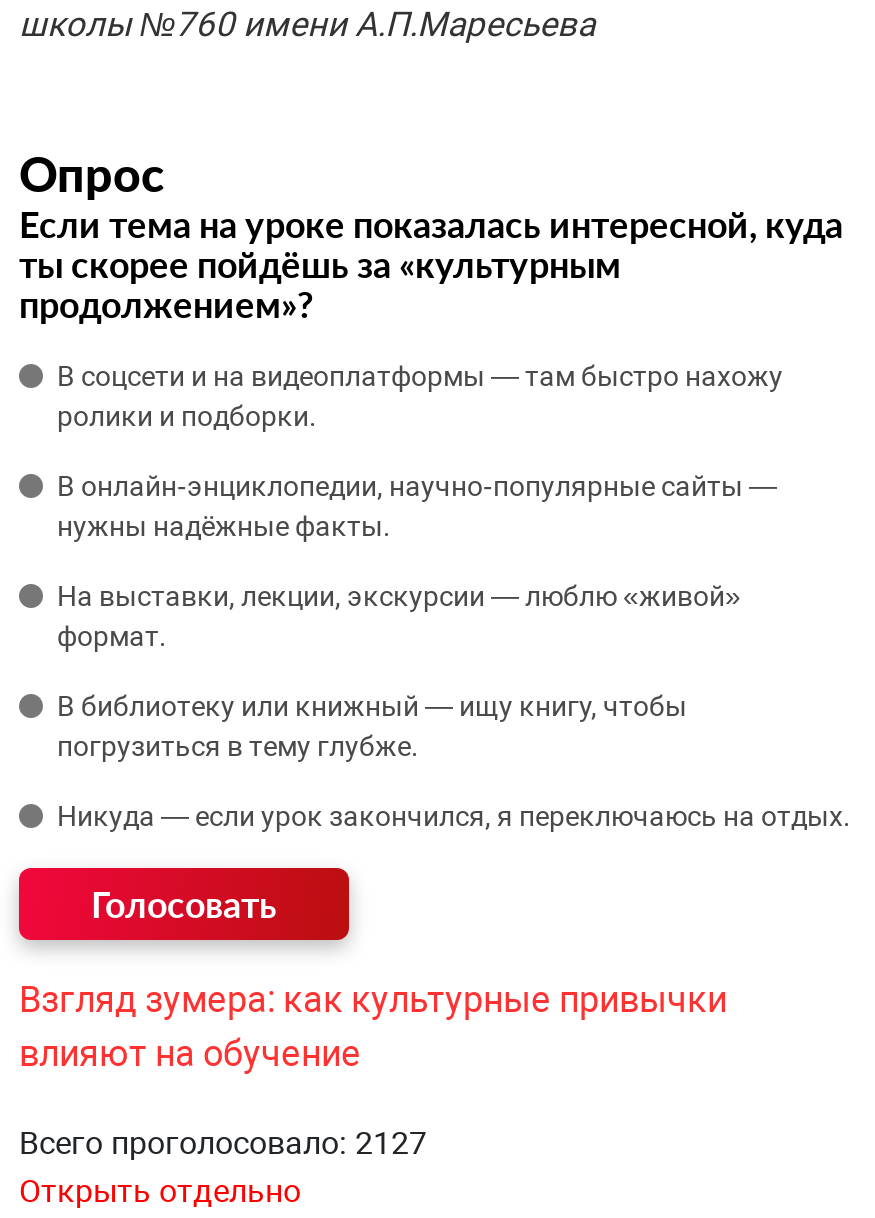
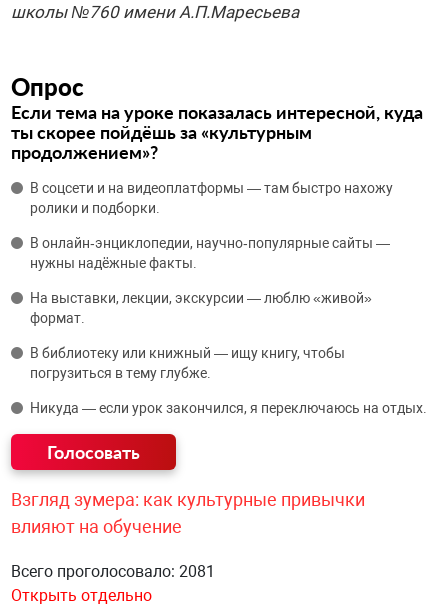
- Всего проголосовало: 2127
+ Всего проголосовало: 2081
